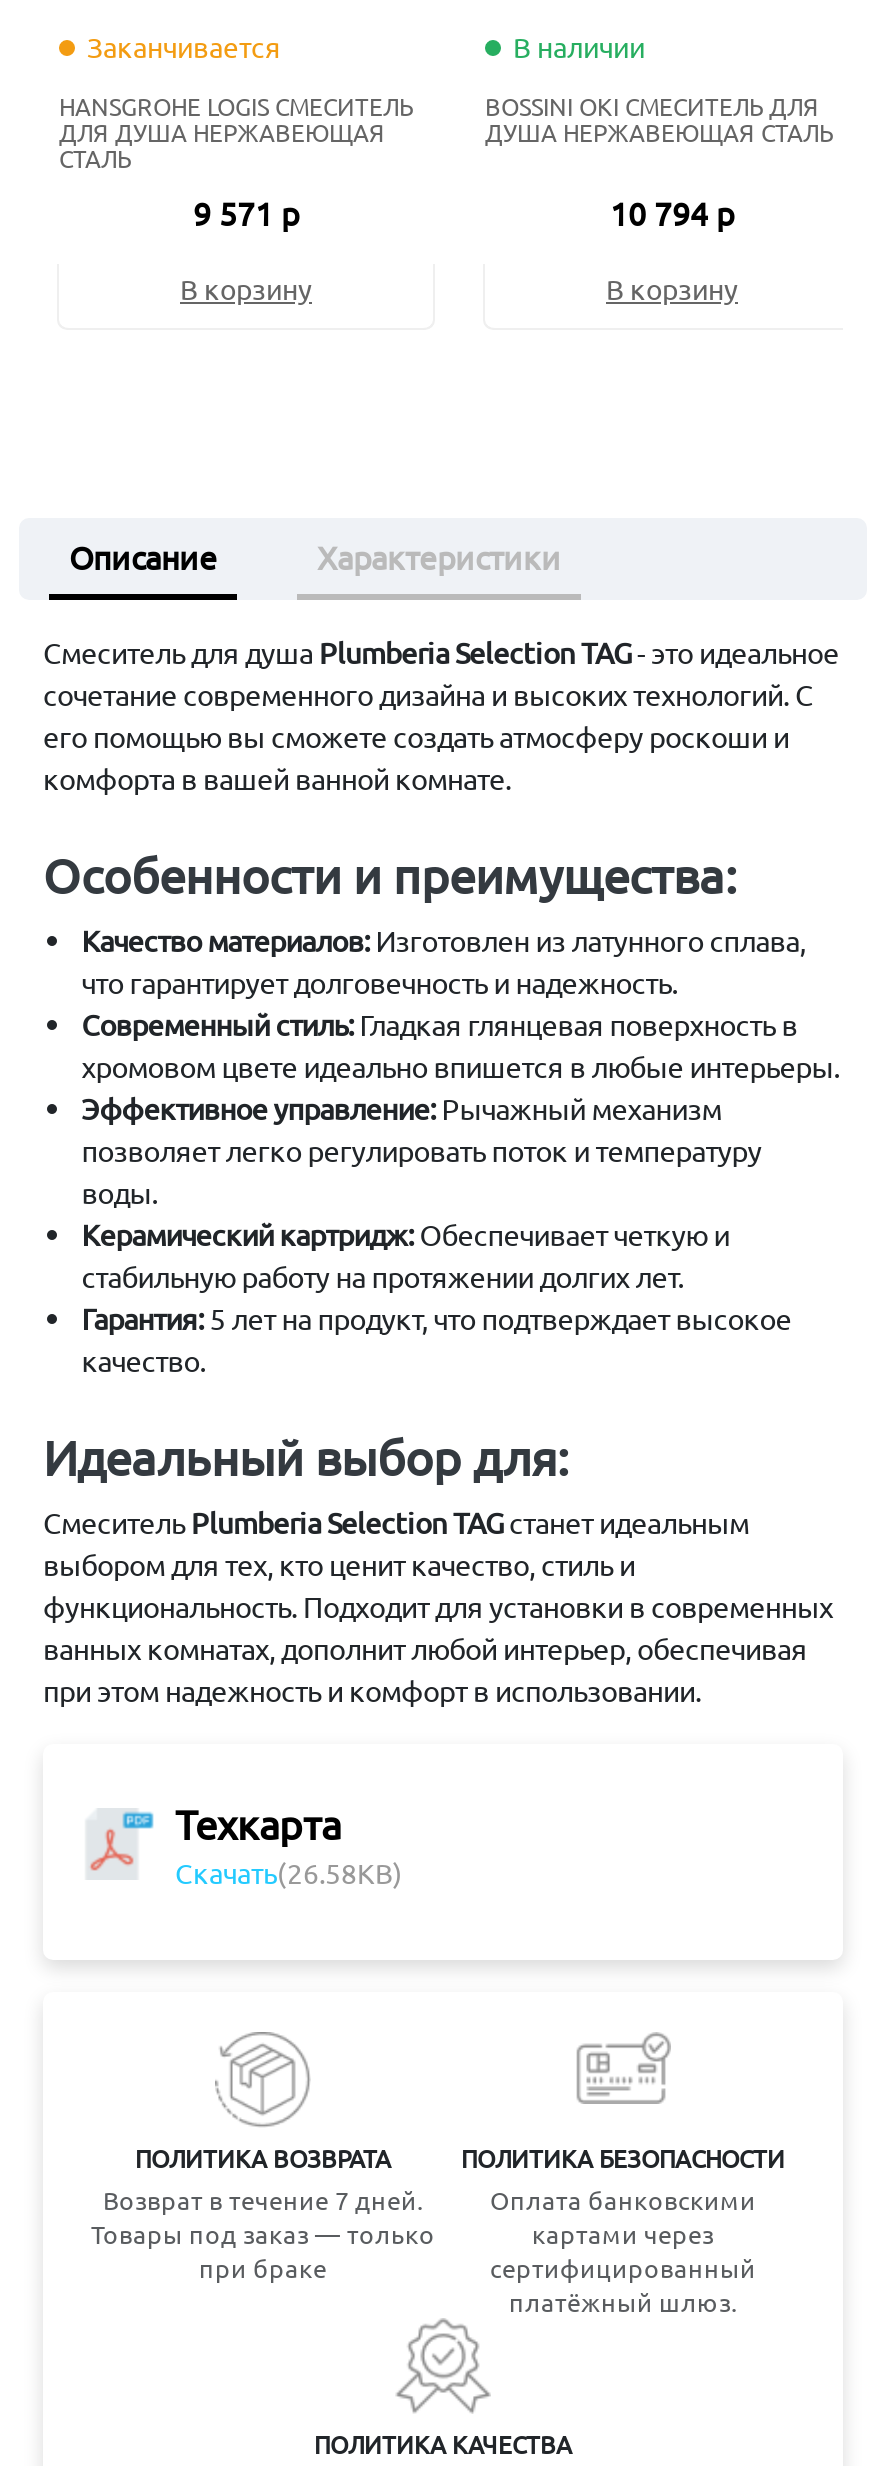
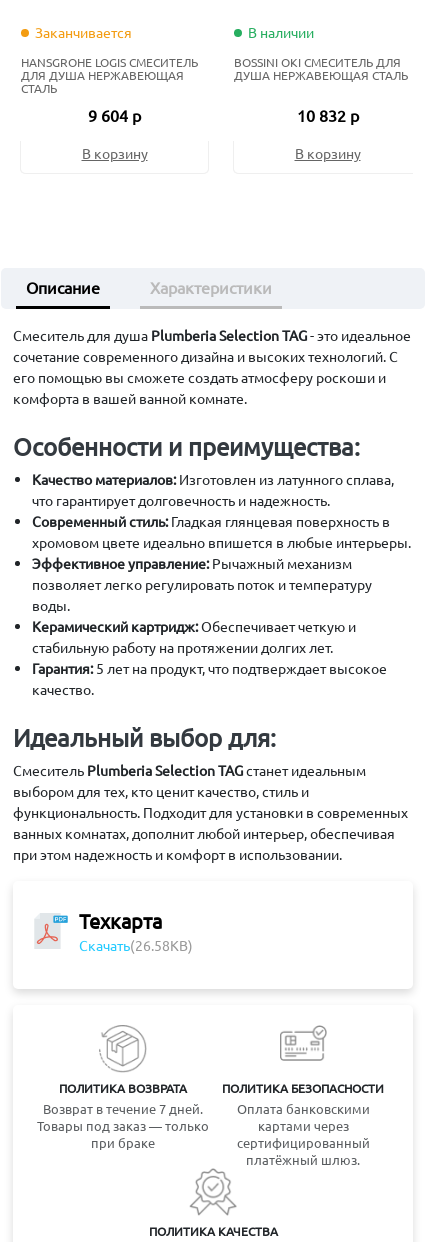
- 9 571 р
+ 9 604 р

- 10 794 р
+ 10 832 р
